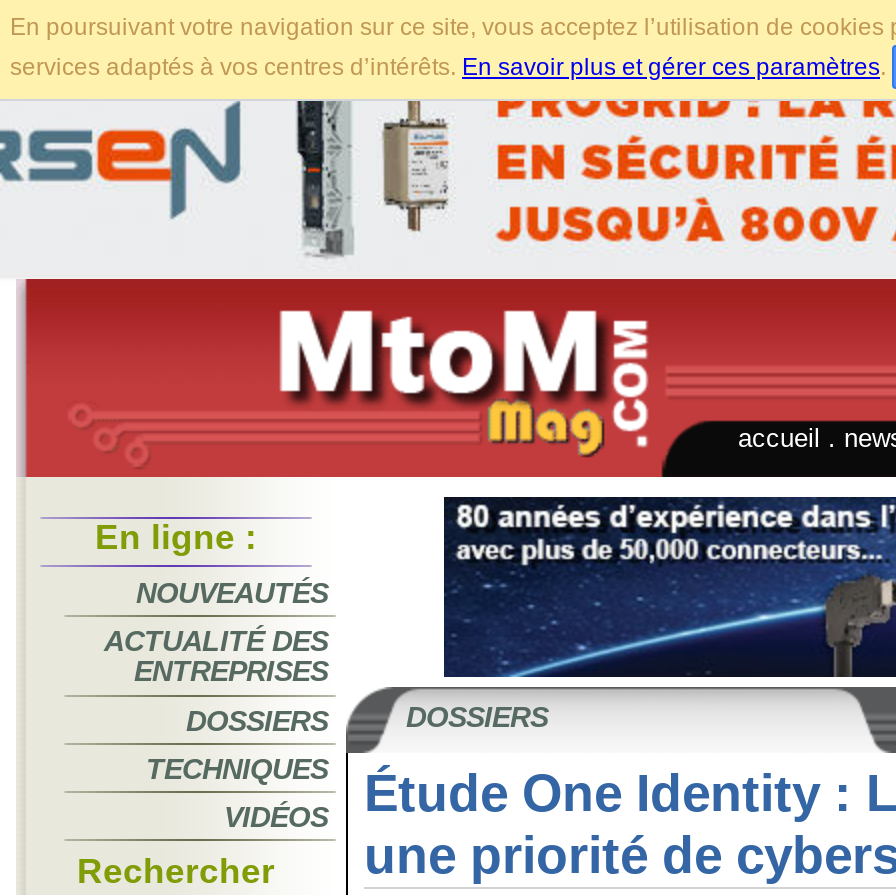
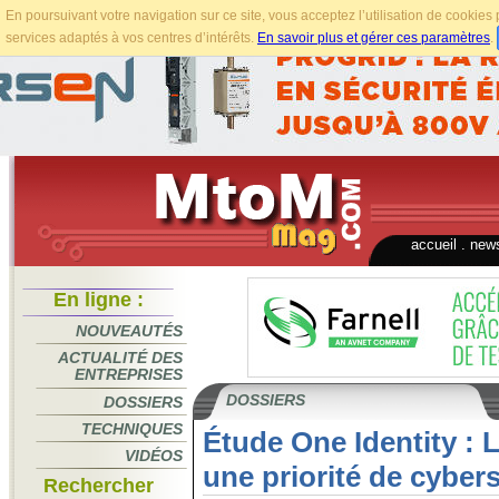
- [image]
+ [image]
